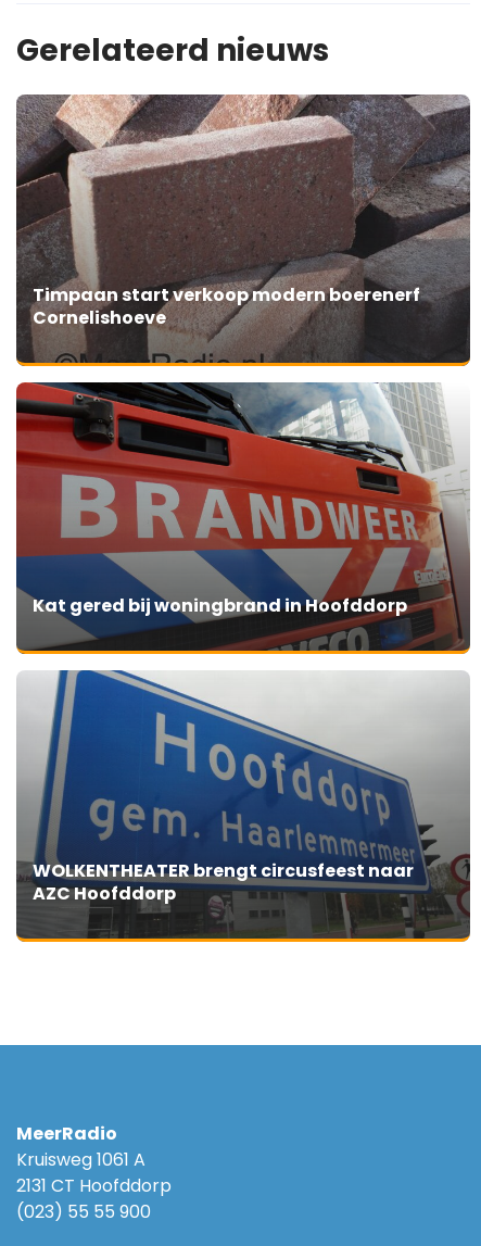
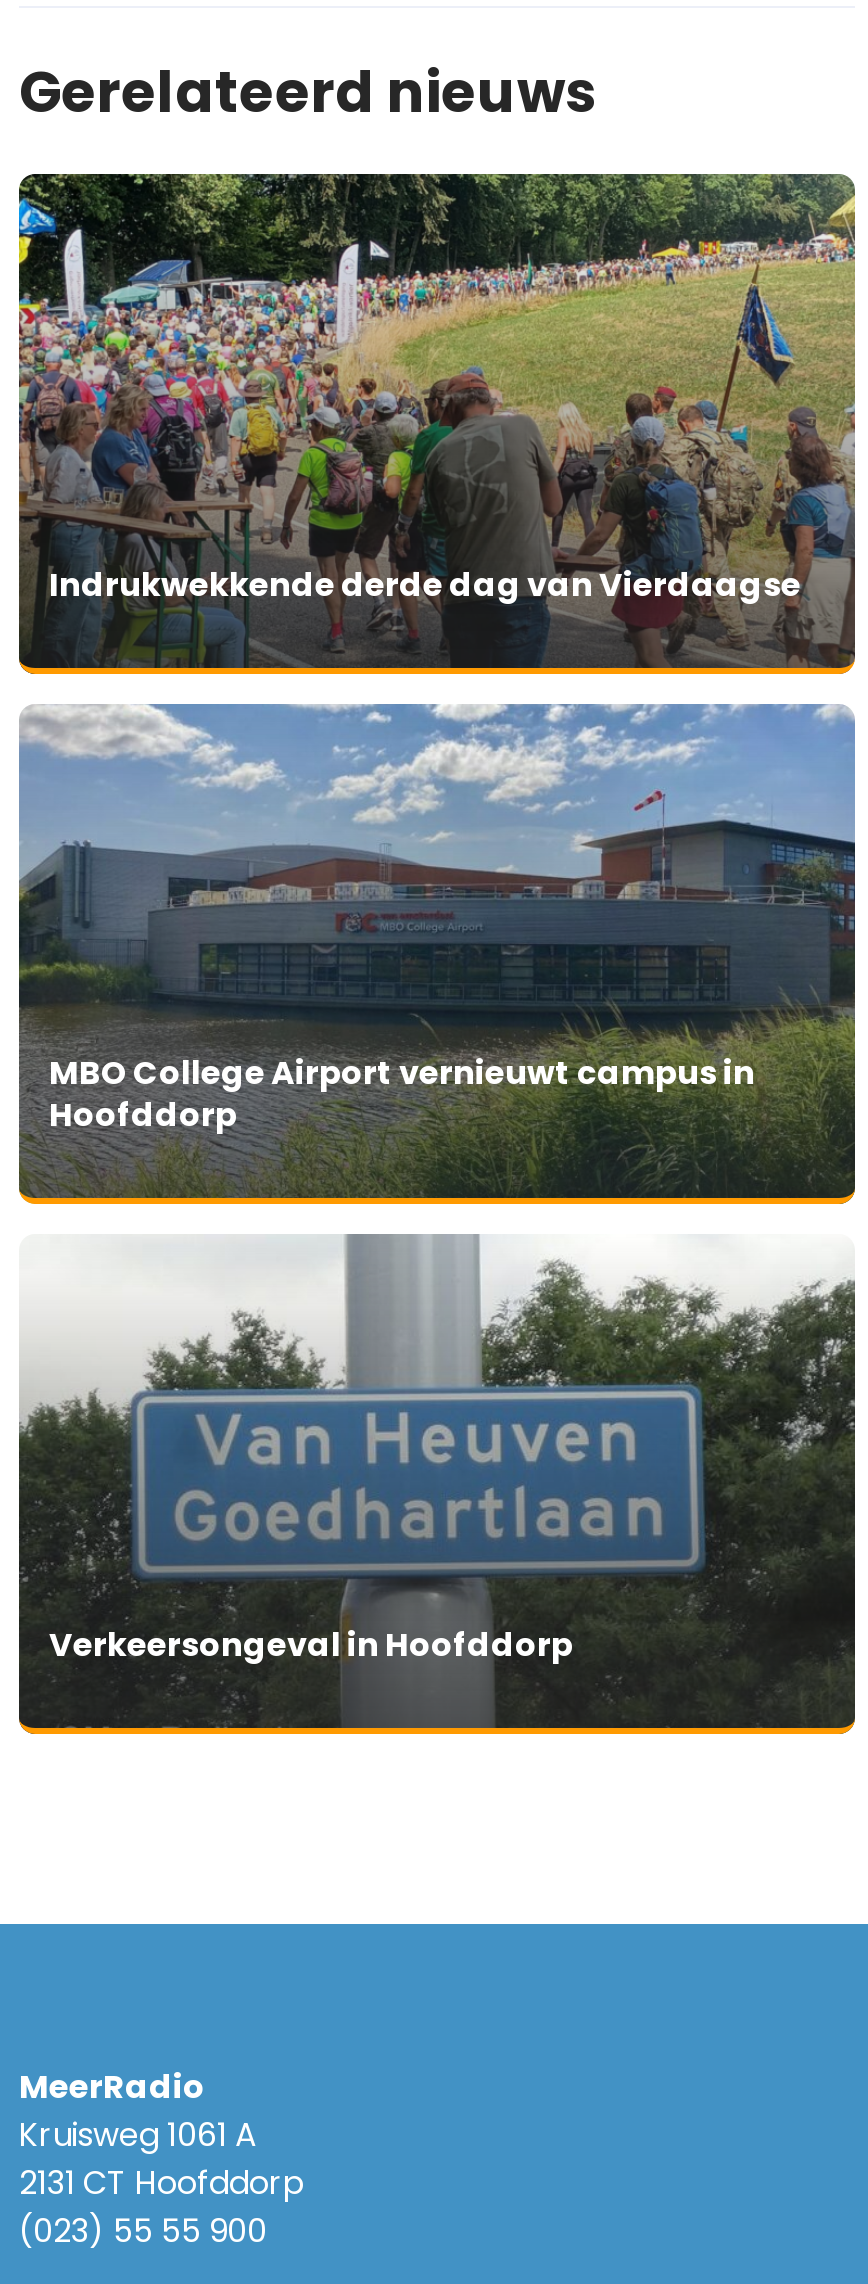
- [image]
- Timpaan start verkoop modern boerenerf
- Cornelishoeve
+ [image]
+ Indrukwekkende derde dag van Vierdaagse

- [image]
- Kat gered bij woningbrand in Hoofddorp
+ [image]
+ MBO College Airport vernieuwt campus in
+ Hoofddorp

- [image]
- WOLKENTHEATER brengt circusfeest naar
- AZC Hoofddorp
+ [image]
+ Verkeersongeval in Hoofddorp
